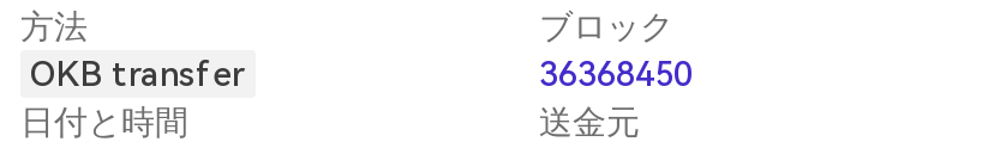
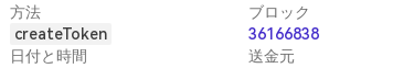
- OKB transfer
+ createToken

- 36368450
+ 36166838
